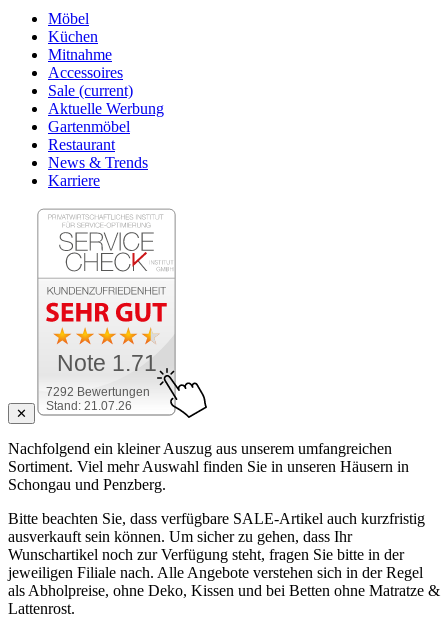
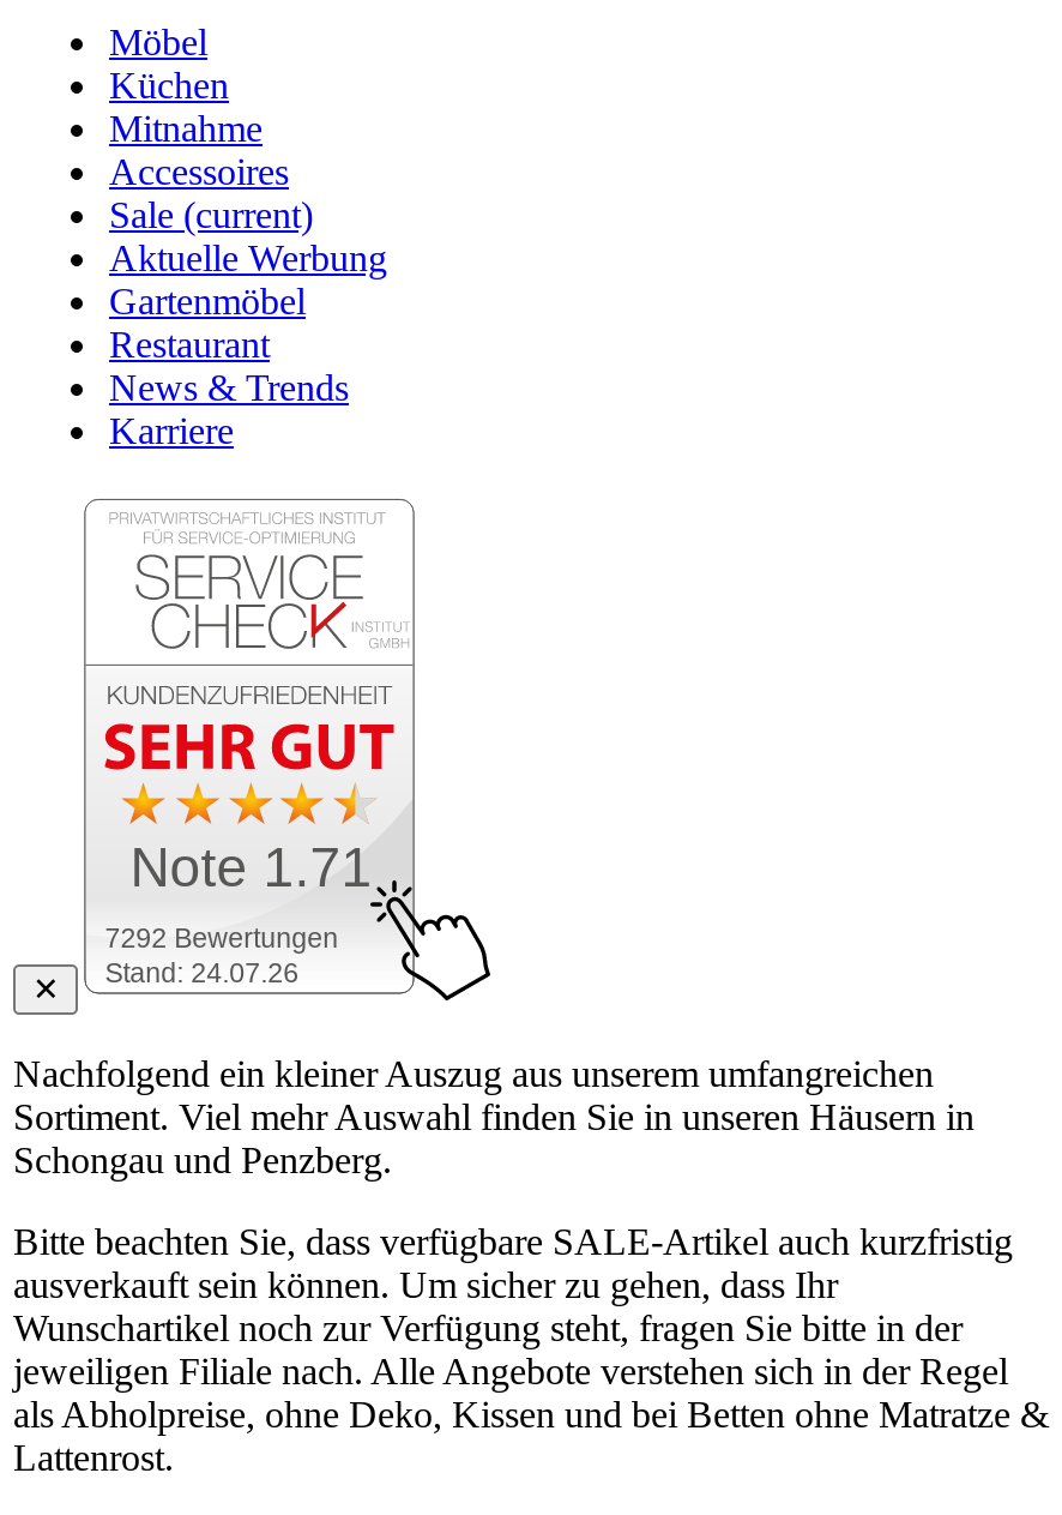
- Stand: 21.07.26
+ Stand: 24.07.26
